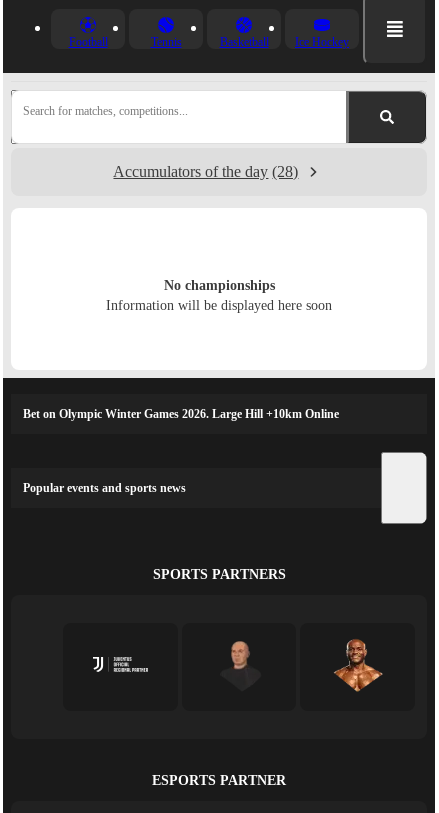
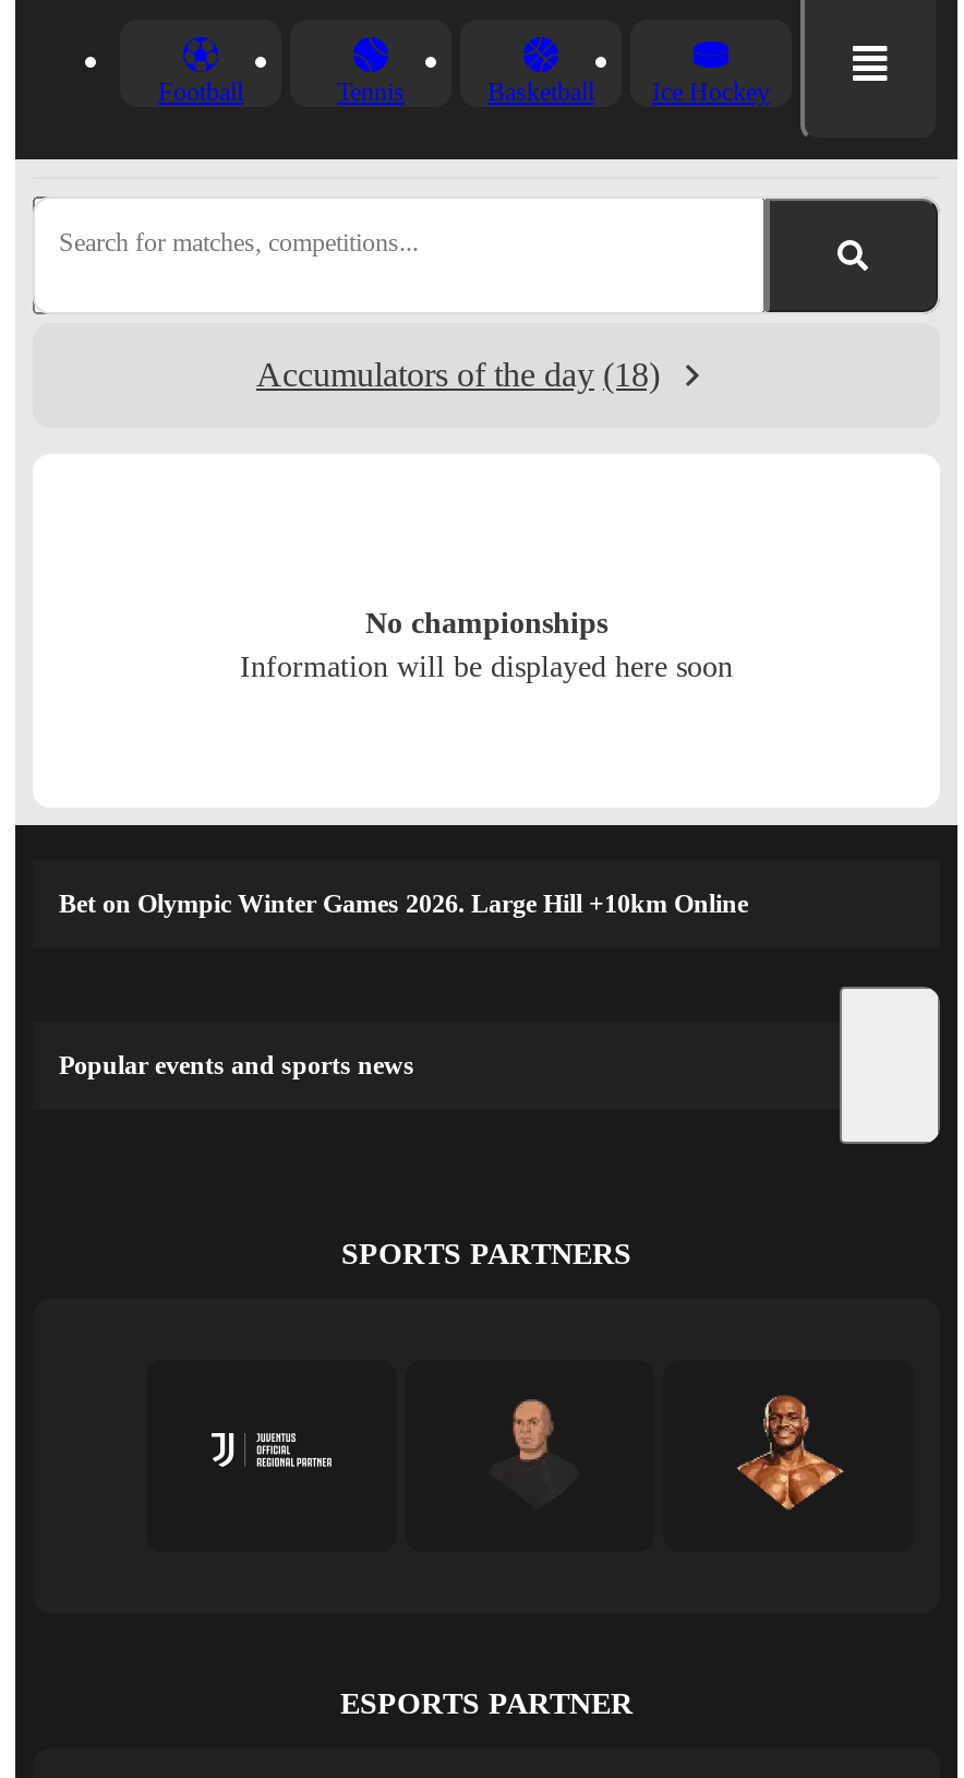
- Accumulators of the day (28)
+ Accumulators of the day (18)
